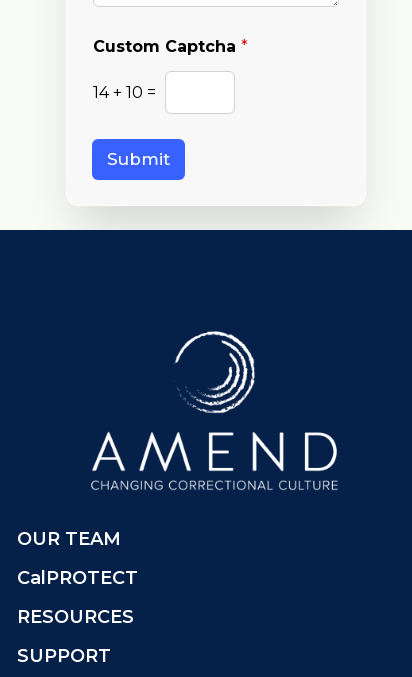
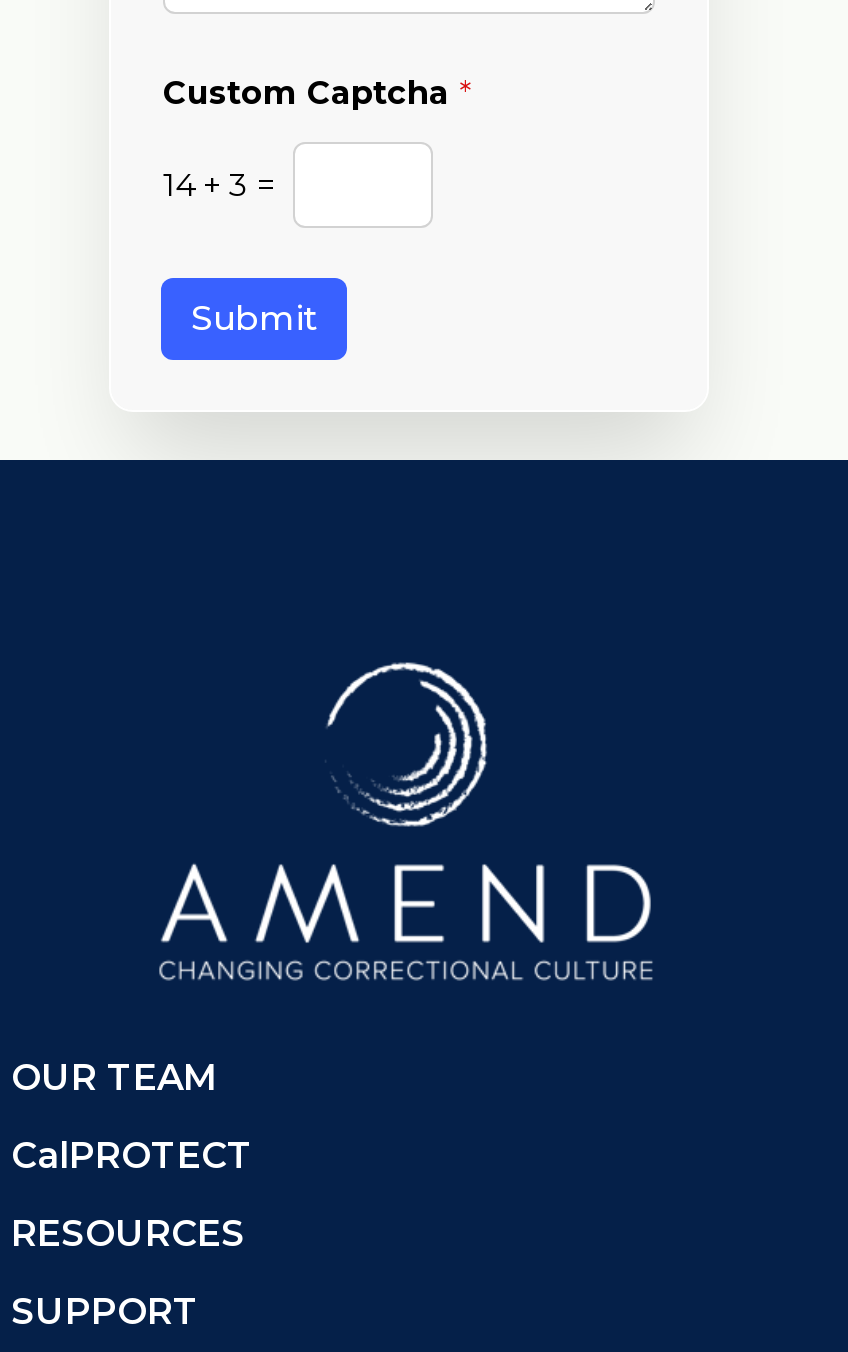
- 14 + 10 =
+ 14 + 3 =
